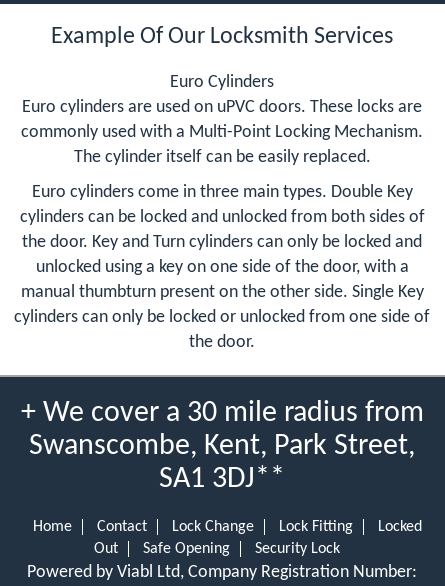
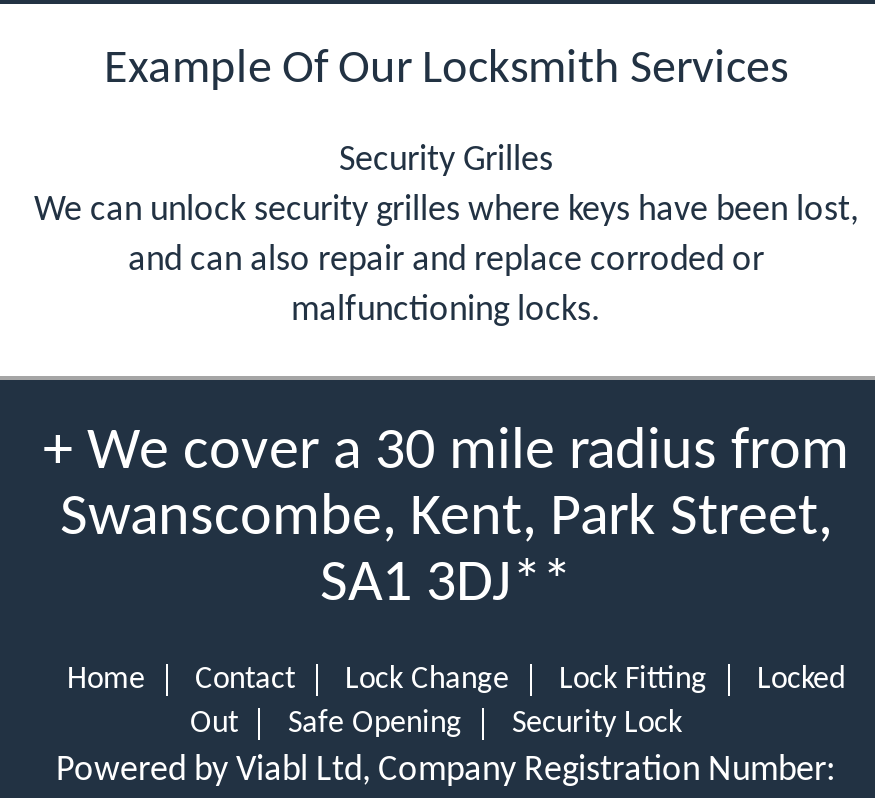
- Euro Cylinders
- Euro cylinders are used on uPVC doors. These locks are
- commonly used with a Multi-Point Locking Mechanism.
- The cylinder itself can be easily replaced.
- Euro cylinders come in three main types. Double Key
- cylinders can be locked and unlocked from both sides of
- the door. Key and Turn cylinders can only be locked and
- unlocked using a key on one side of the door, with a
- manual thumbturn present on the other side. Single Key
- cylinders can only be locked or unlocked from one side of
- the door.
+ Security Grilles
+ We can unlock security grilles where keys have been lost,
+ and can also repair and replace corroded or
+ malfunctioning locks.
